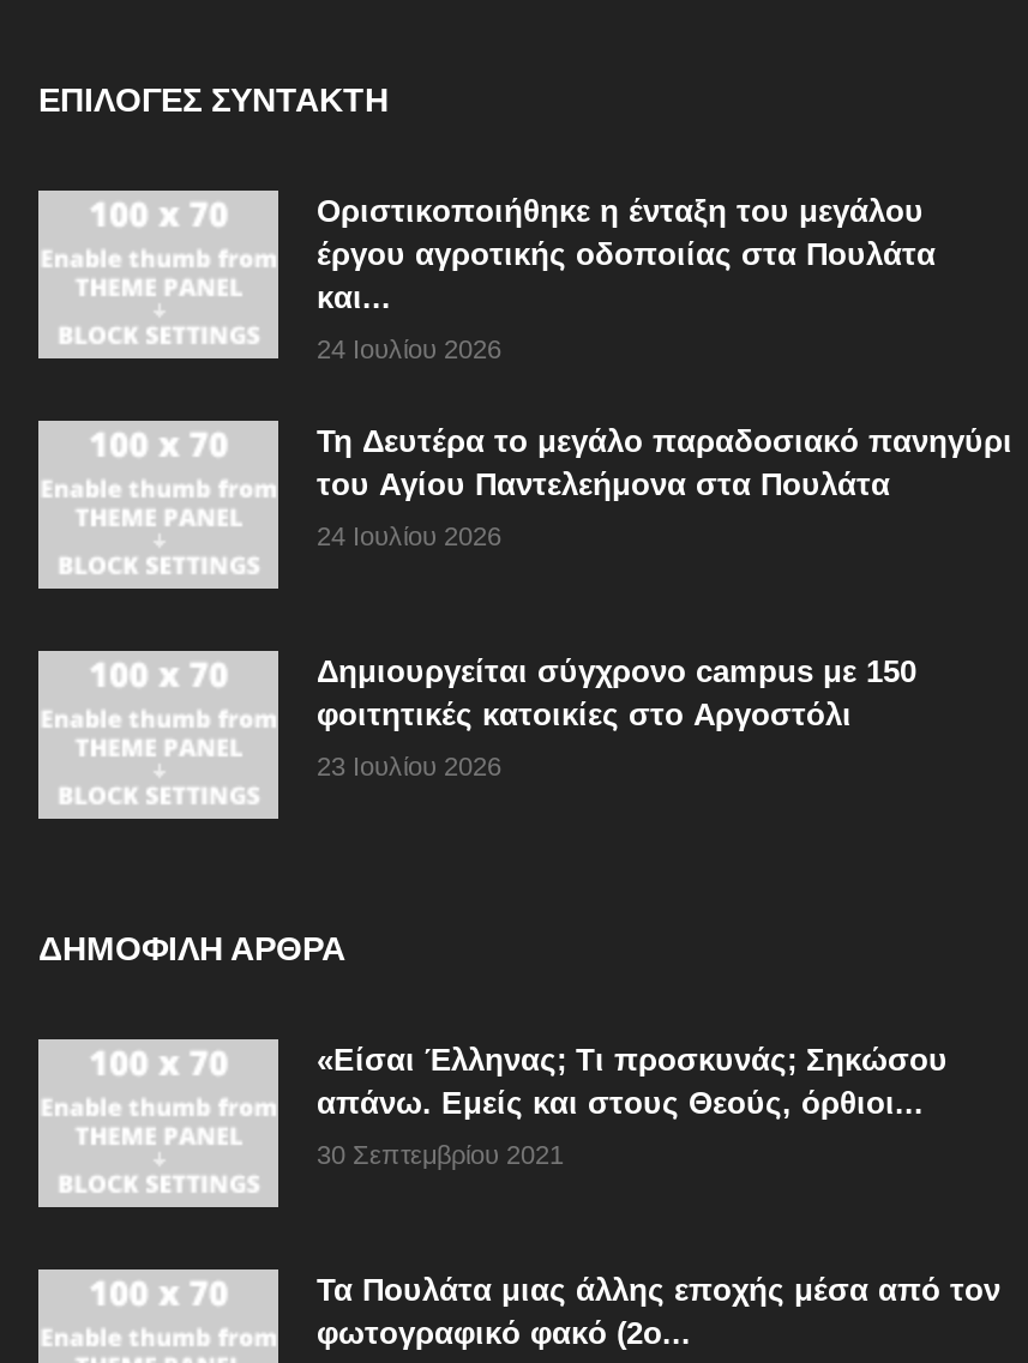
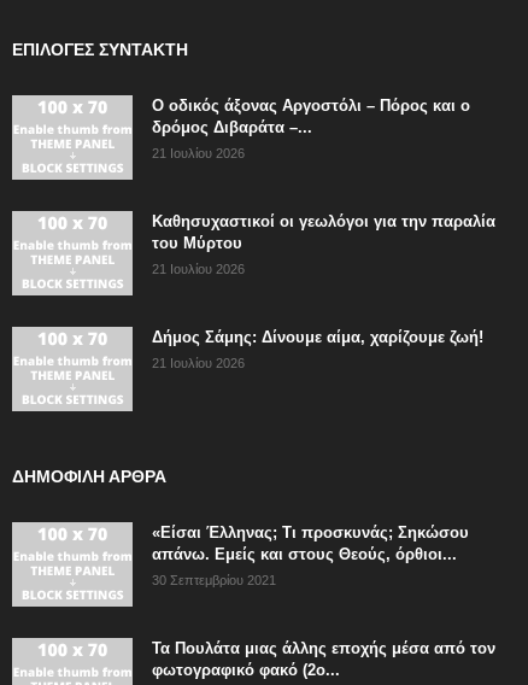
- Οριστικοποιήθηκε η ένταξη του μεγάλου
- έργου αγροτικής οδοποιίας στα Πουλάτα
- και...
+ Ο οδικός άξονας Αργοστόλι – Πόρος και ο
+ δρόμος Διβαράτα –...

- 24 Ιουλίου 2026
+ 21 Ιουλίου 2026

- Τη Δευτέρα το μεγάλο παραδοσιακό πανηγύρι
- του Αγίου Παντελεήμονα στα Πουλάτα
+ Καθησυχαστικοί οι γεωλόγοι για την παραλία
+ του Μύρτου

- 24 Ιουλίου 2026
+ 21 Ιουλίου 2026

- Δημιουργείται σύγχρονο campus με 150
- φοιτητικές κατοικίες στο Αργοστόλι
+ Δήμος Σάμης: Δίνουμε αίμα, χαρίζουμε ζωή!

- 23 Ιουλίου 2026
+ 21 Ιουλίου 2026
